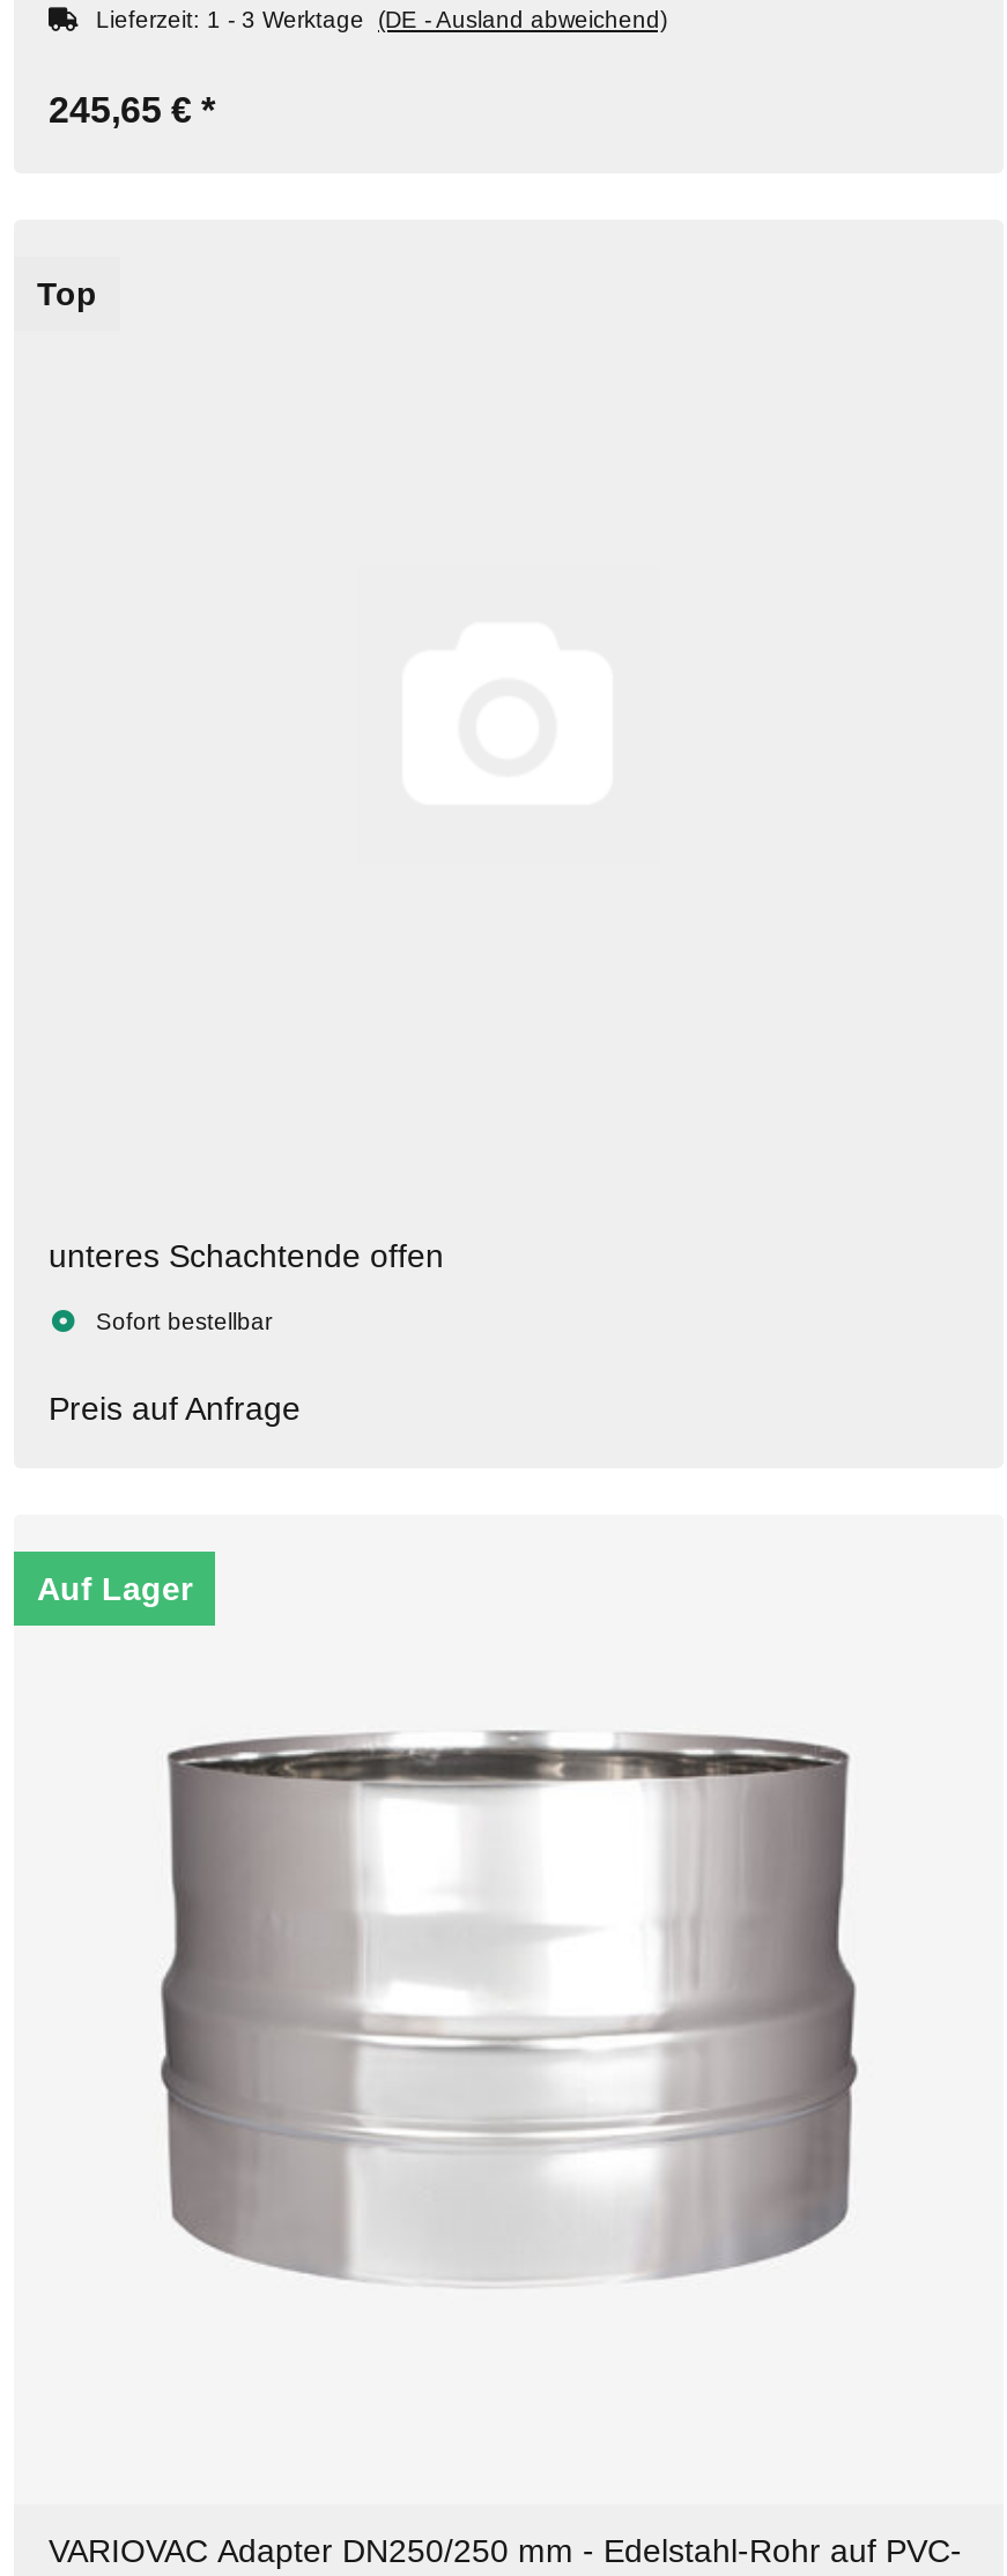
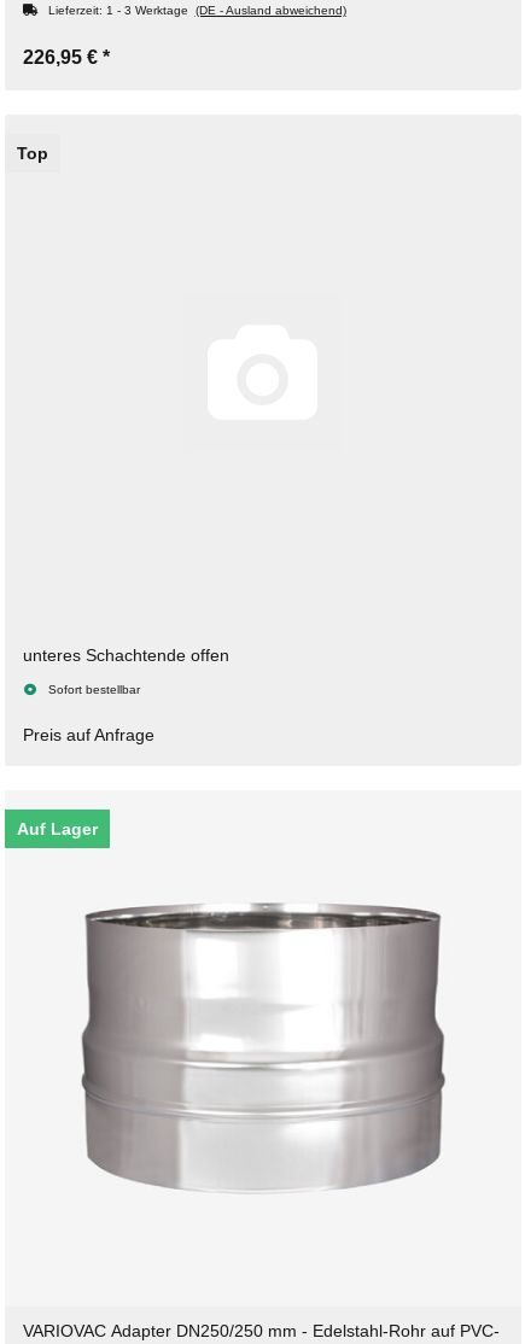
- 245,65 €*
+ 226,95 €*
